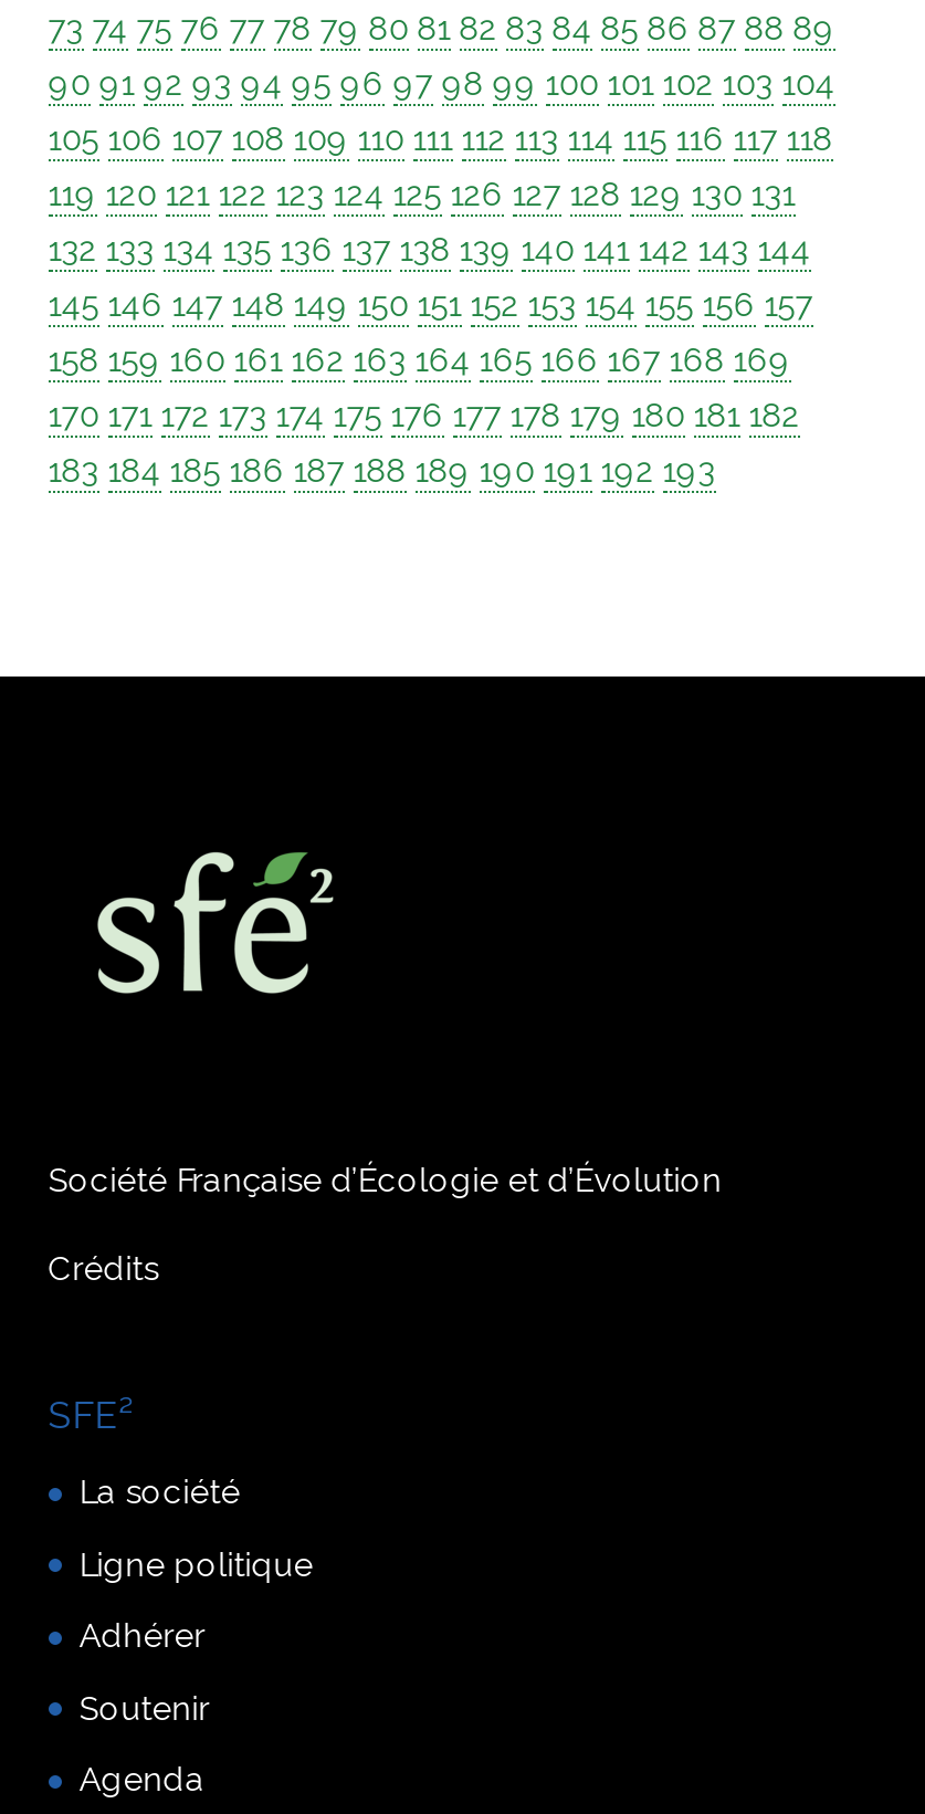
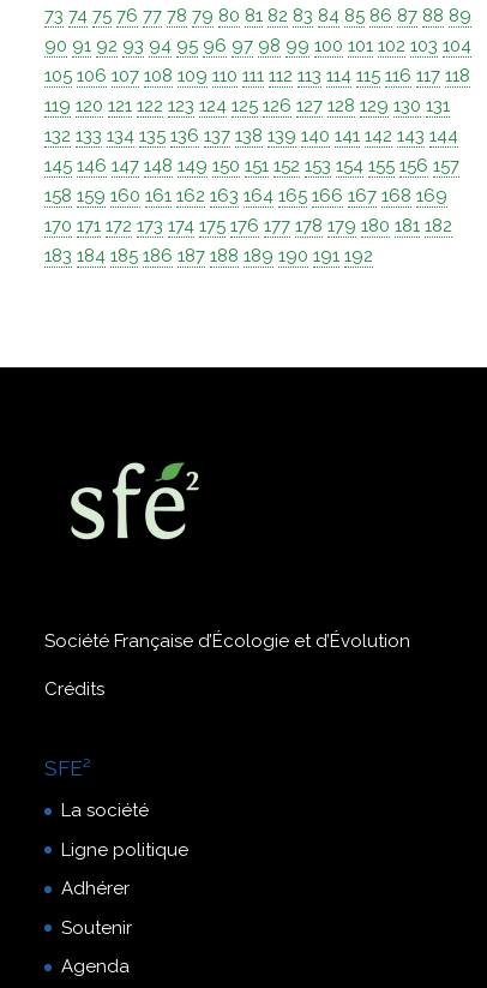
- 183 184 185 186 187 188 189 190 191 192 193
+ 183 184 185 186 187 188 189 190 191 192
